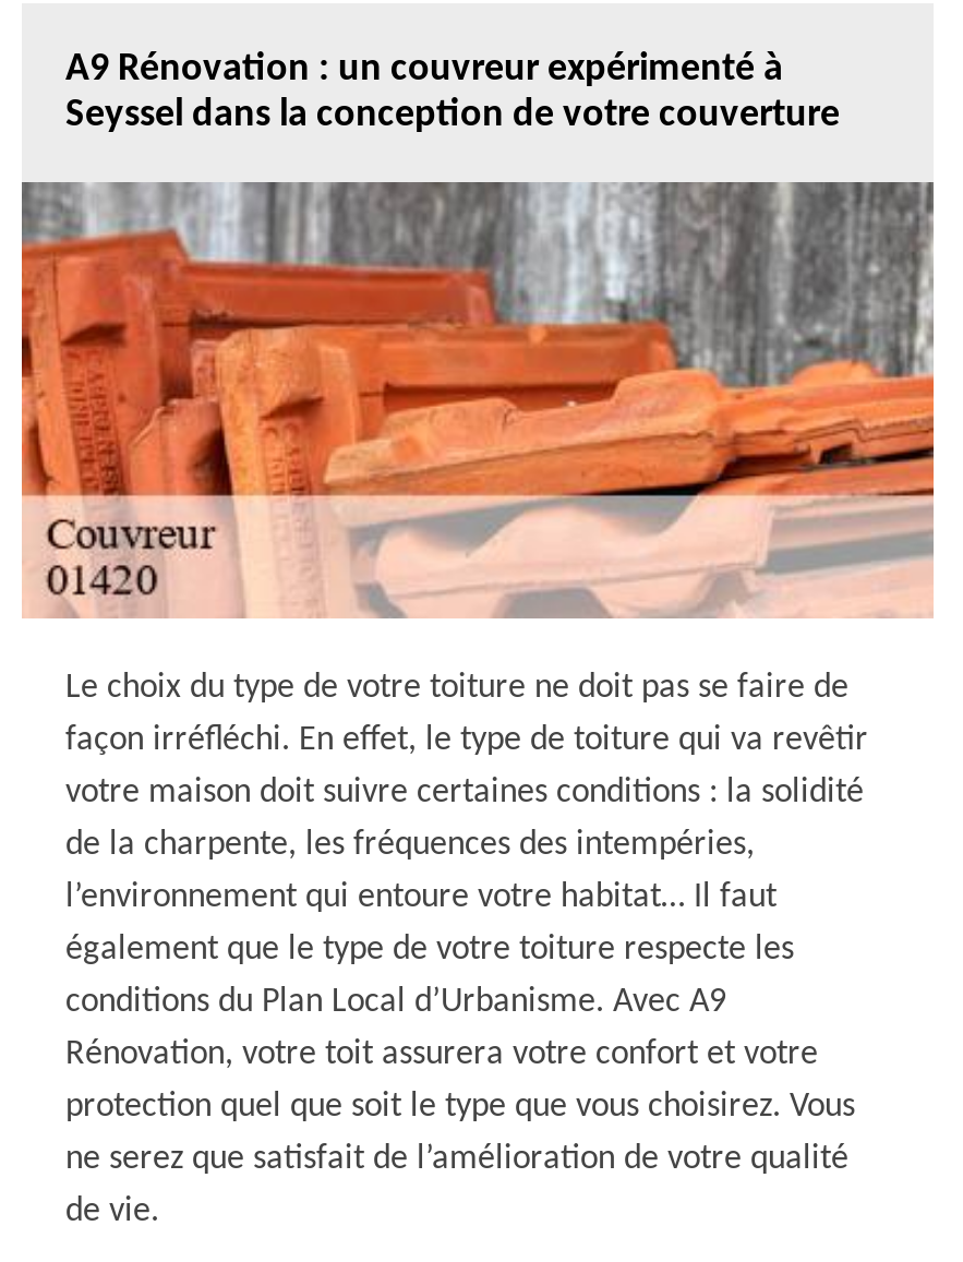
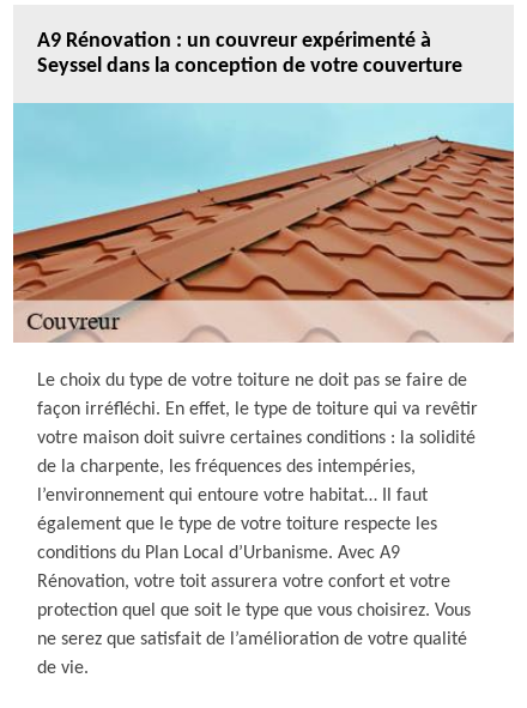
- [image]
+ [image]
